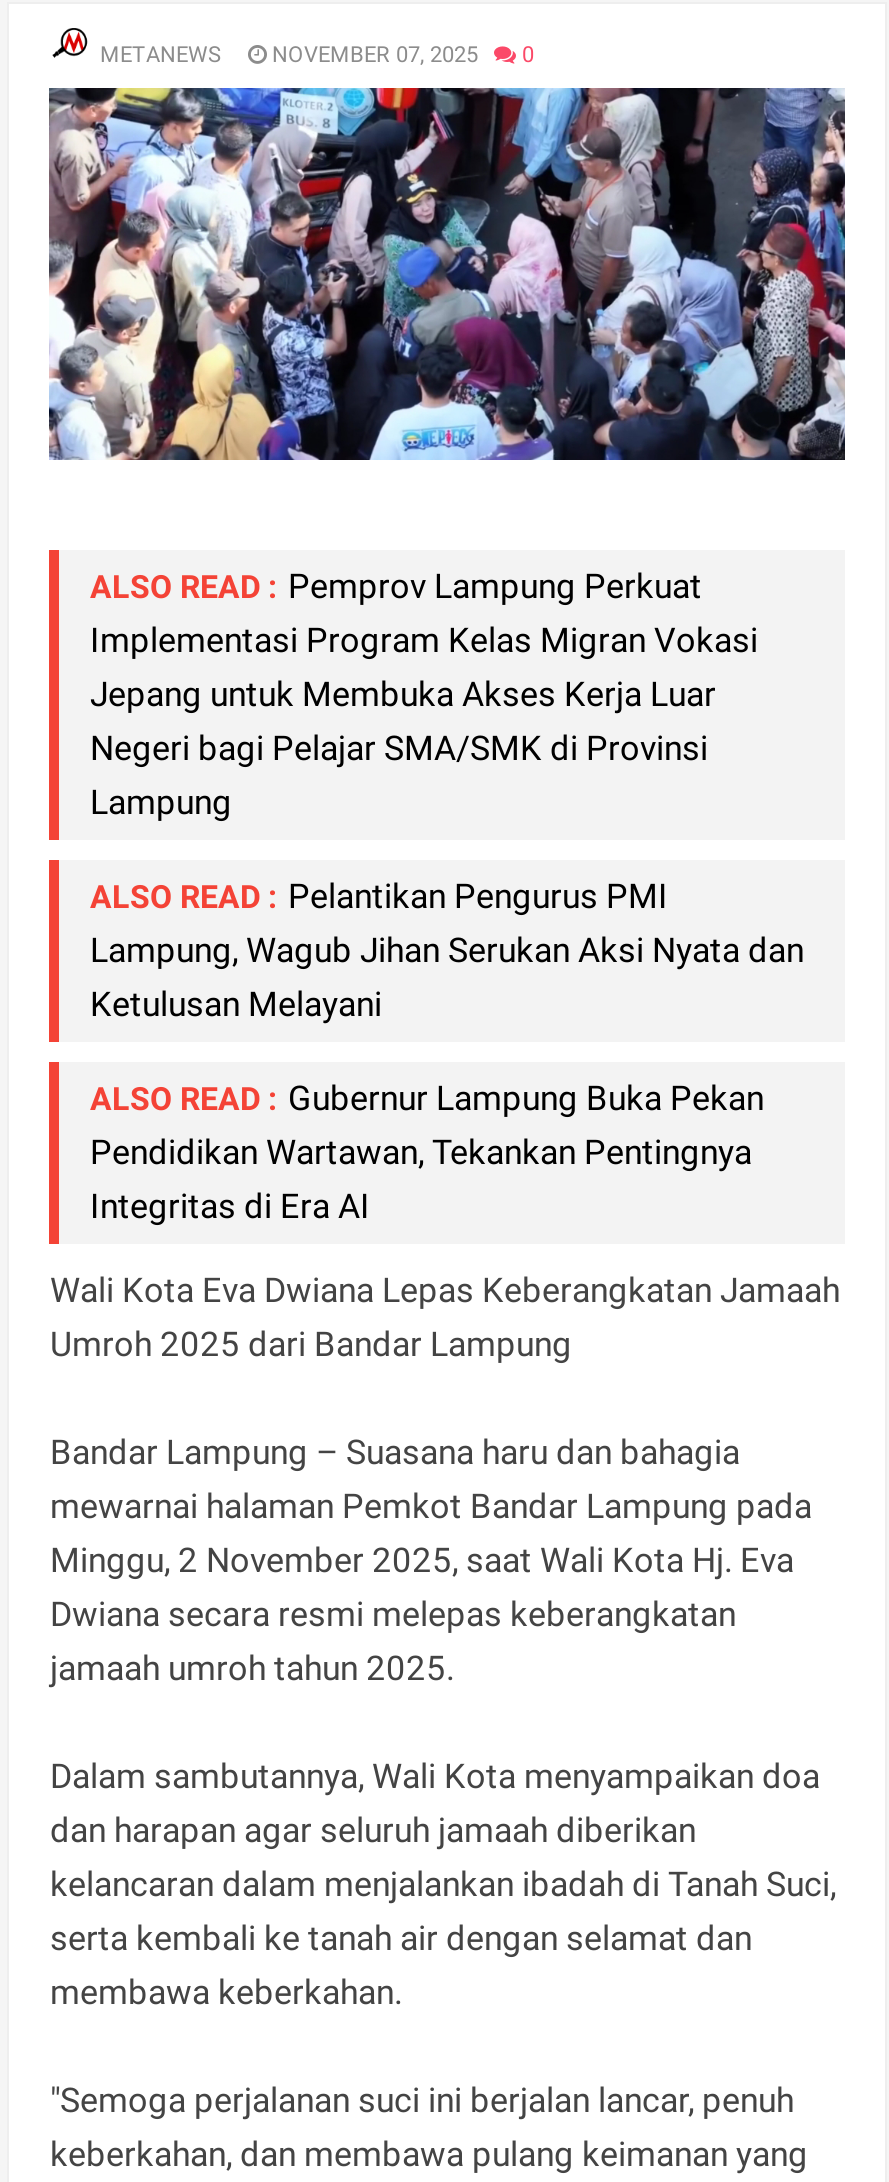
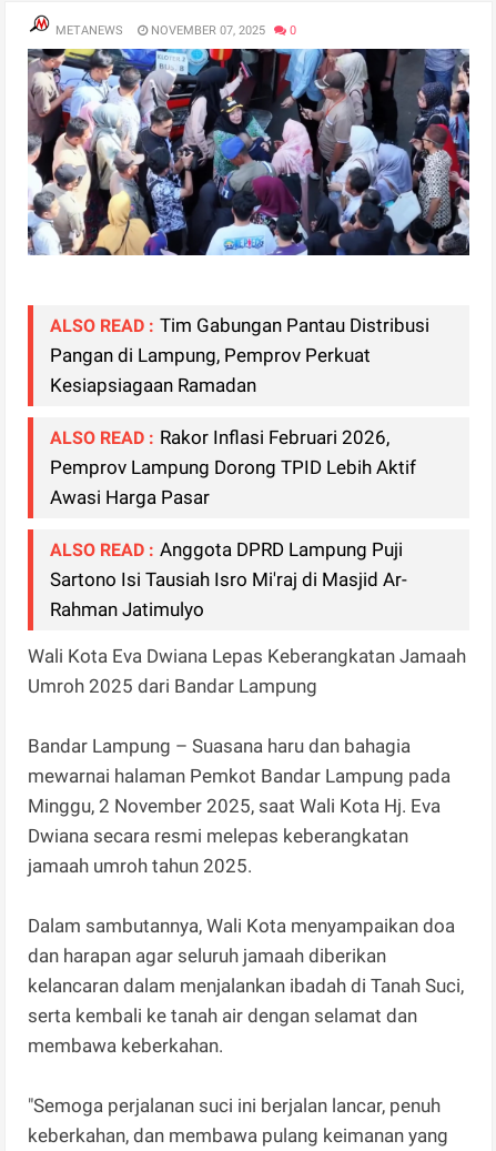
- ALSO READ : Pemprov Lampung Perkuat
- Implementasi Program Kelas Migran Vokasi
- Jepang untuk Membuka Akses Kerja Luar
- Negeri bagi Pelajar SMA/SMK di Provinsi
- Lampung
+ ALSO READ : Tim Gabungan Pantau Distribusi
+ Pangan di Lampung, Pemprov Perkuat
+ Kesiapsiagaan Ramadan

- ALSO READ : Pelantikan Pengurus PMI
- Lampung, Wagub Jihan Serukan Aksi Nyata dan
- Ketulusan Melayani
+ ALSO READ : Rakor Inflasi Februari 2026,
+ Pemprov Lampung Dorong TPID Lebih Aktif
+ Awasi Harga Pasar

- ALSO READ : Gubernur Lampung Buka Pekan
- Pendidikan Wartawan, Tekankan Pentingnya
- Integritas di Era AI
+ ALSO READ : Anggota DPRD Lampung Puji
+ Sartono Isi Tausiah Isro Mi'raj di Masjid Ar-
+ Rahman Jatimulyo
